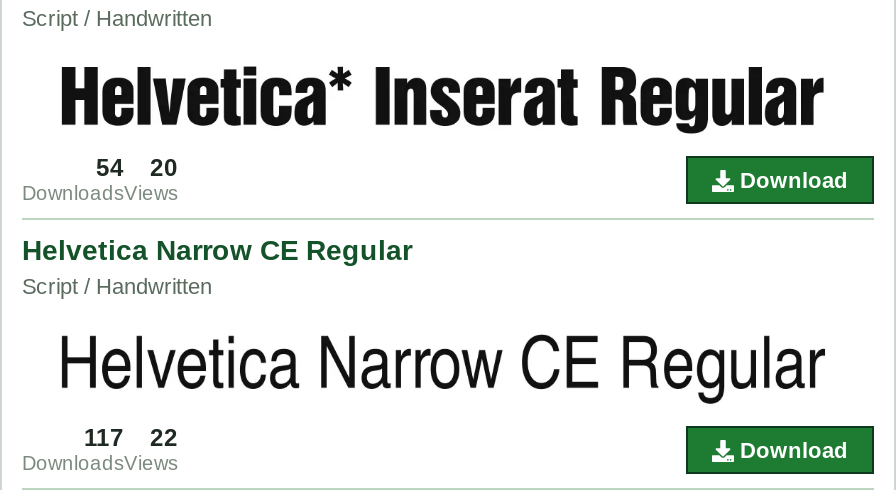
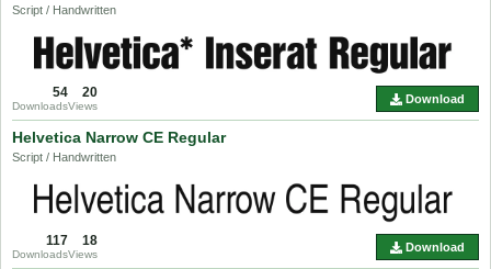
- 117 22
+ 117 18
